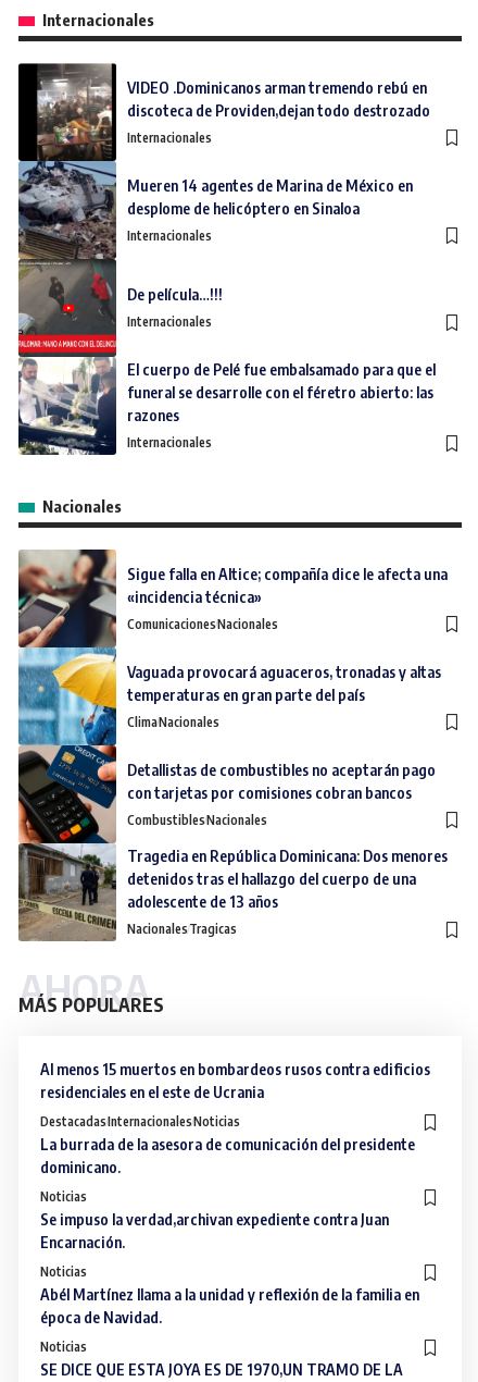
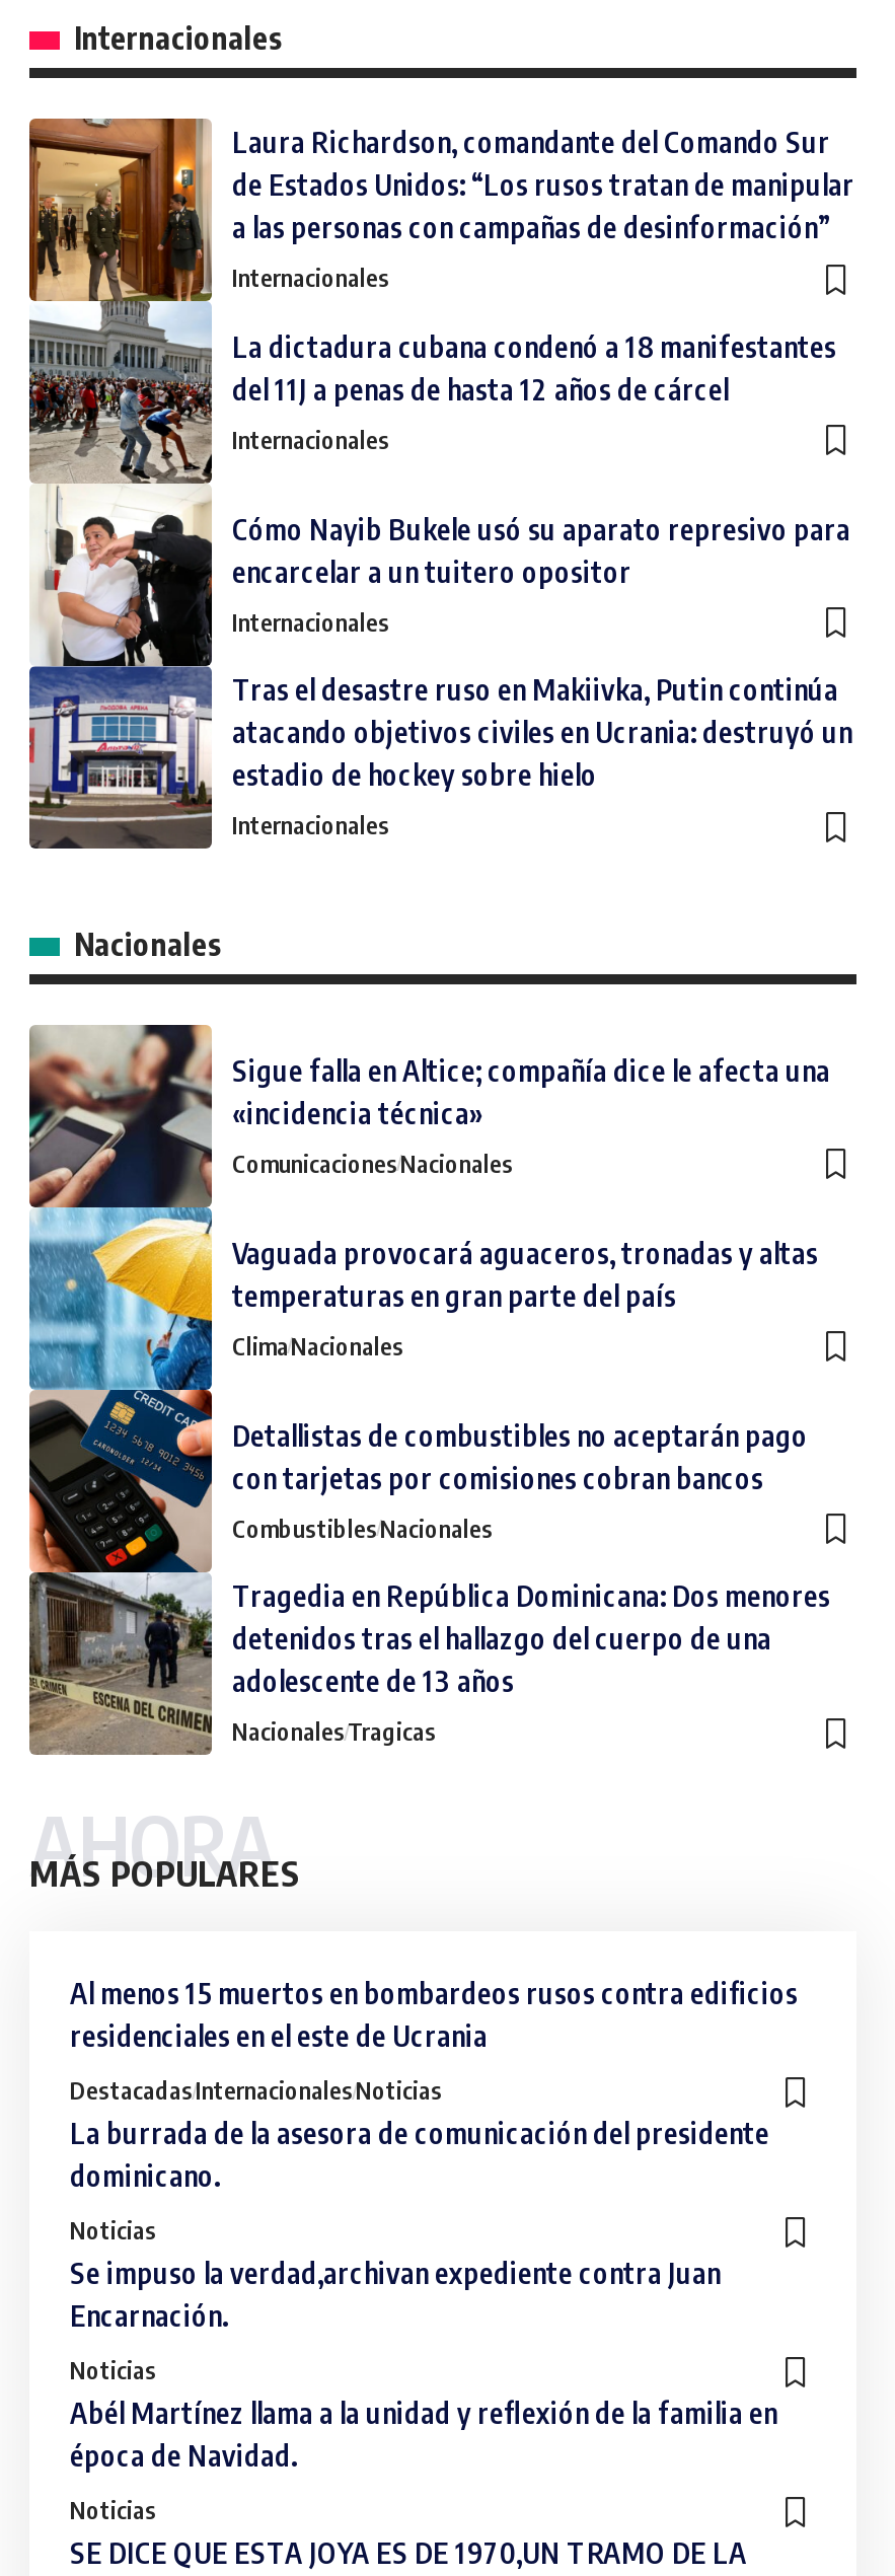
- [image]
- VIDEO .Dominicanos arman tremendo rebú en
- discoteca de Providen,dejan todo destrozado
+ [image]
+ Laura Richardson, comandante del Comando Sur
+ de Estados Unidos: “Los rusos tratan de manipular
+ a las personas con campañas de desinformación”

- Mueren 14 agentes de Marina de México en
- desplome de helicóptero en Sinaloa
+ La dictadura cubana condenó a 18 manifestantes
+ del 11J a penas de hasta 12 años de cárcel

- De película…!!!
+ Cómo Nayib Bukele usó su aparato represivo para
+ encarcelar a un tuitero opositor

- El cuerpo de Pelé fue embalsamado para que el
- funeral se desarrolle con el féretro abierto: las
- razones
+ Tras el desastre ruso en Makiivka, Putin continúa
+ atacando objetivos civiles en Ucrania: destruyó un
+ estadio de hockey sobre hielo
